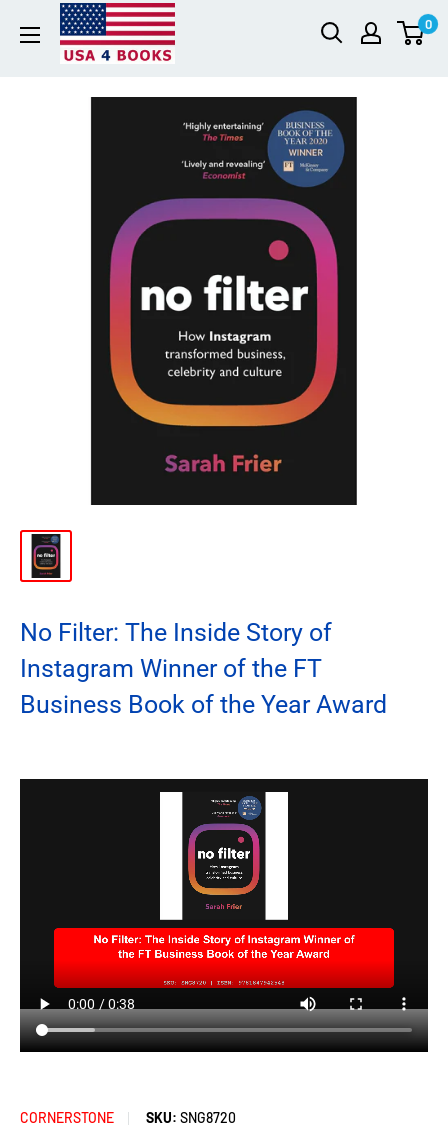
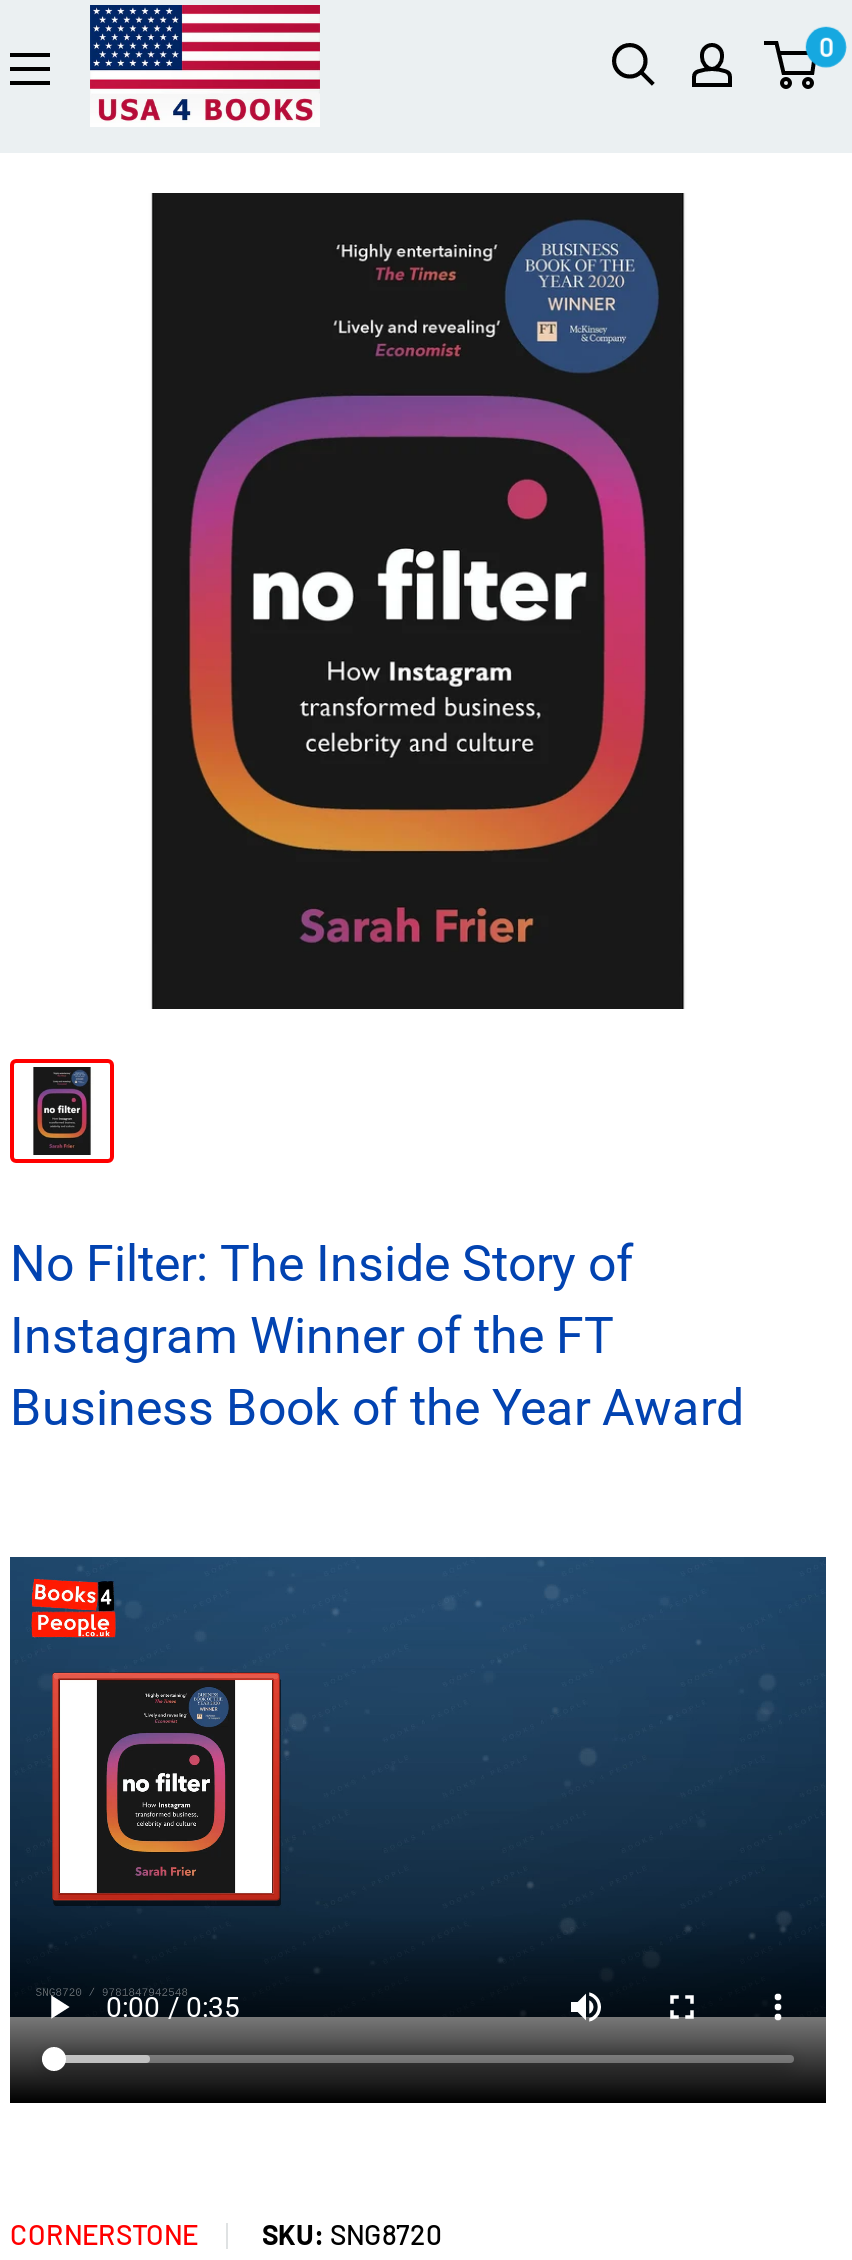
- [image]
+ [image]
